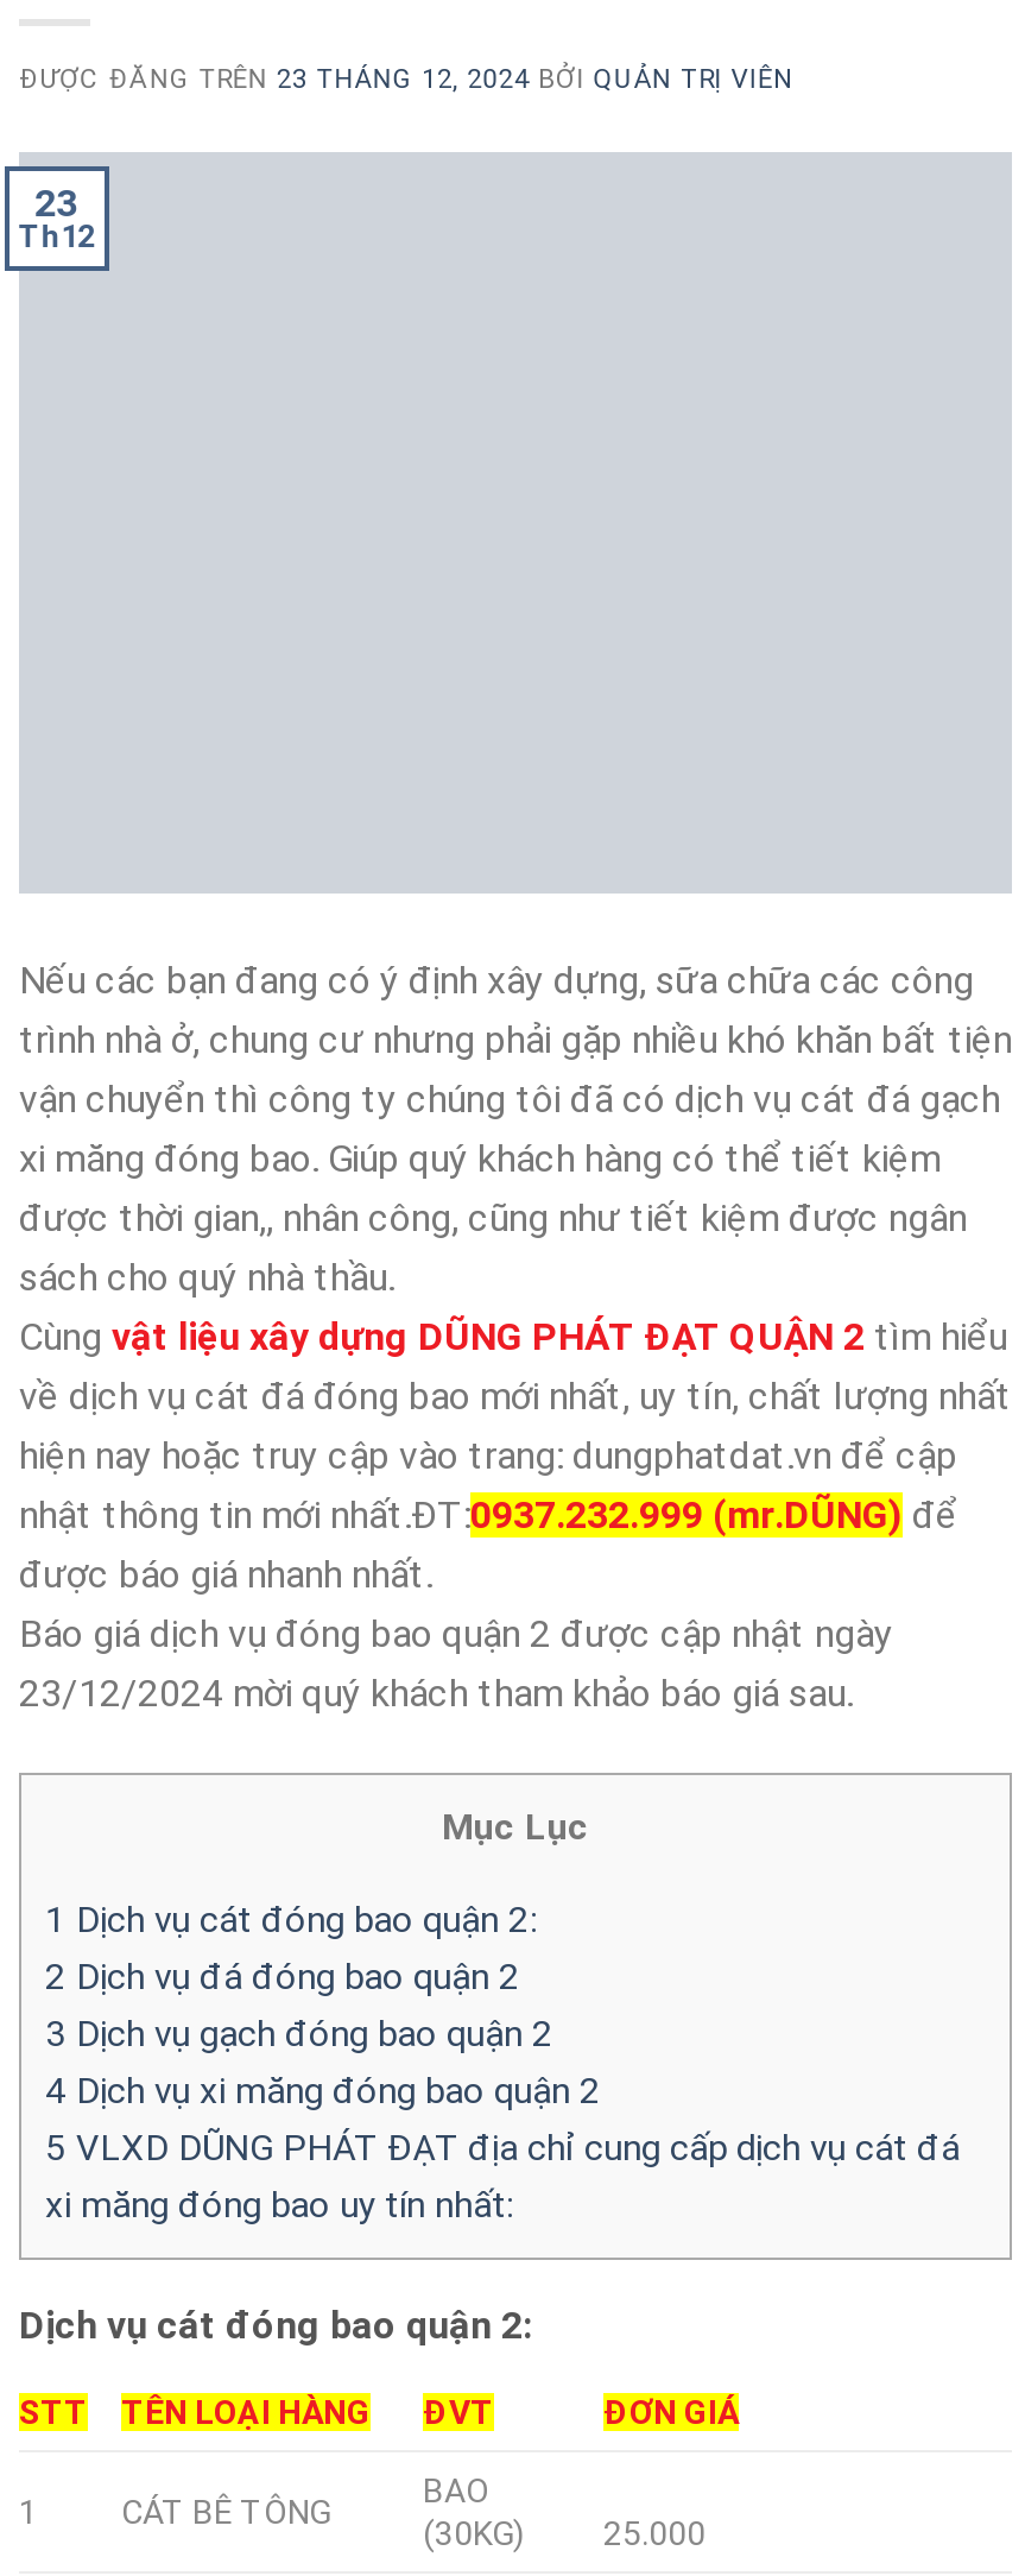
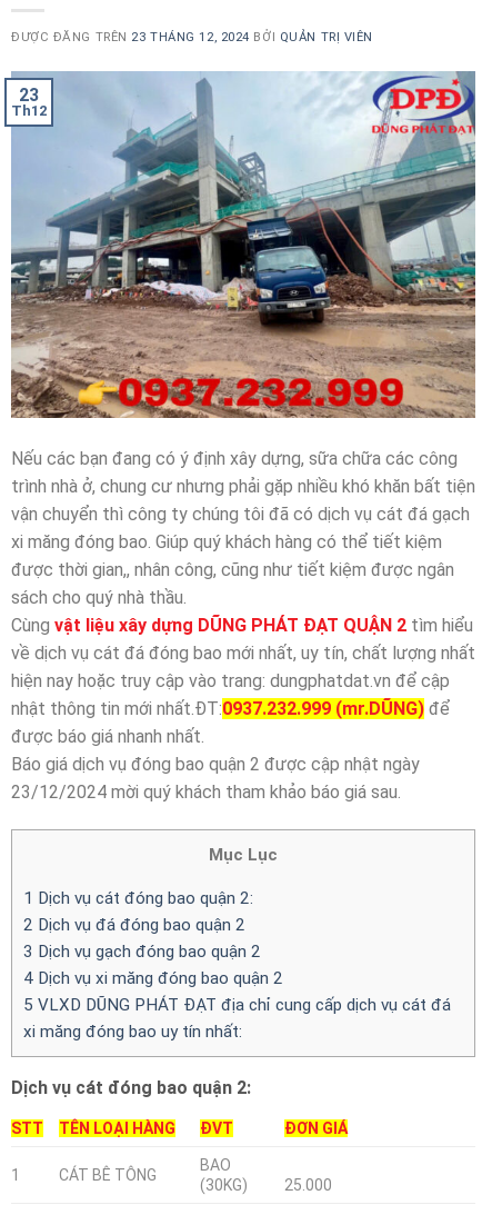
+ [image]
